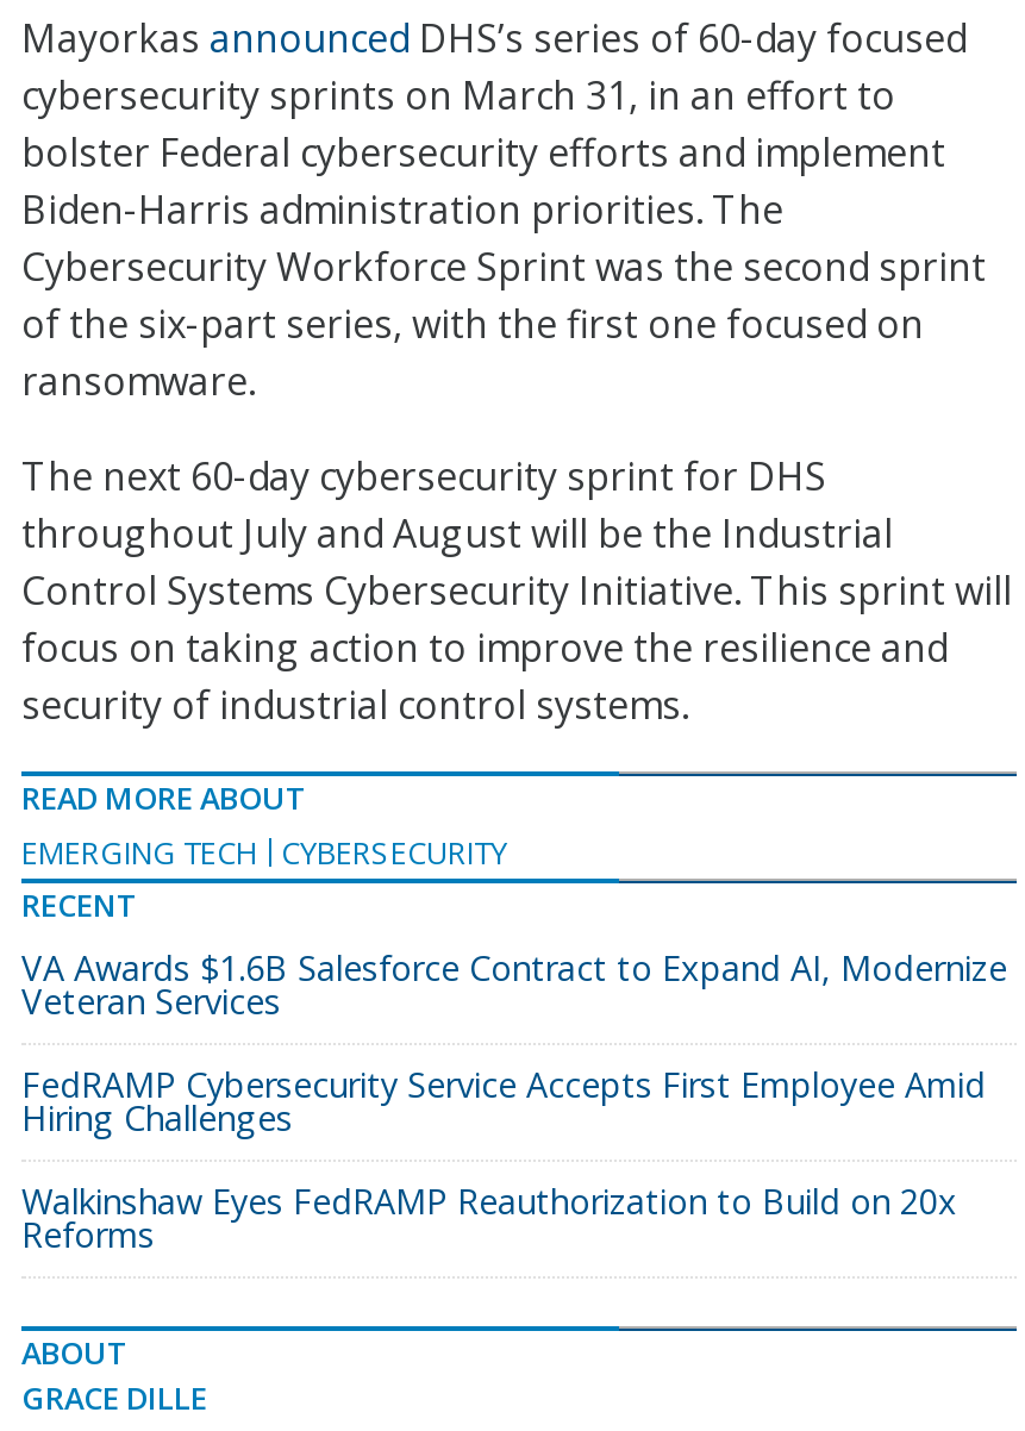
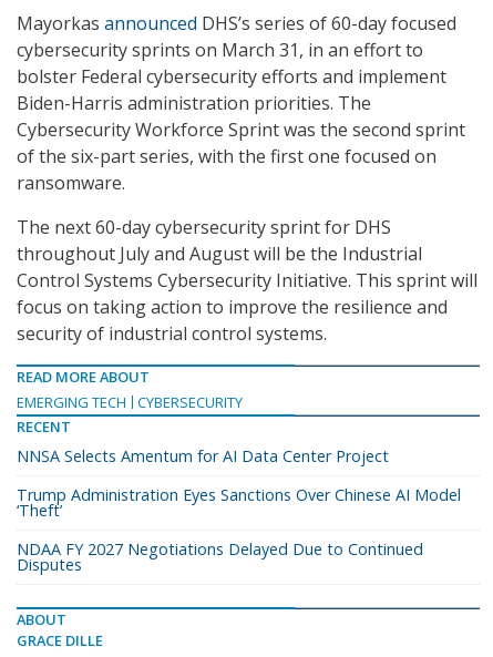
- VA Awards $1.6B Salesforce Contract to Expand AI, Modernize
- Veteran Services
+ NNSA Selects Amentum for AI Data Center Project

- FedRAMP Cybersecurity Service Accepts First Employee Amid
- Hiring Challenges
+ Trump Administration Eyes Sanctions Over Chinese AI Model
+ ‘Theft’

- Walkinshaw Eyes FedRAMP Reauthorization to Build on 20x
- Reforms
+ NDAA FY 2027 Negotiations Delayed Due to Continued
+ Disputes
